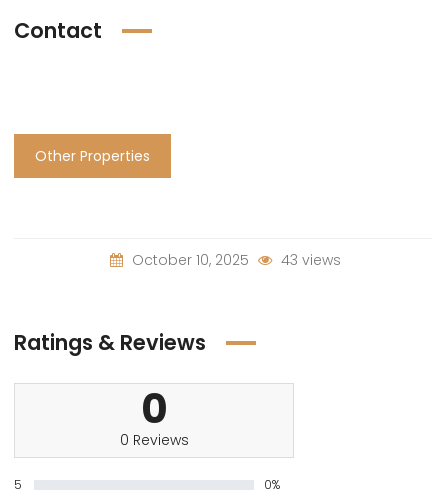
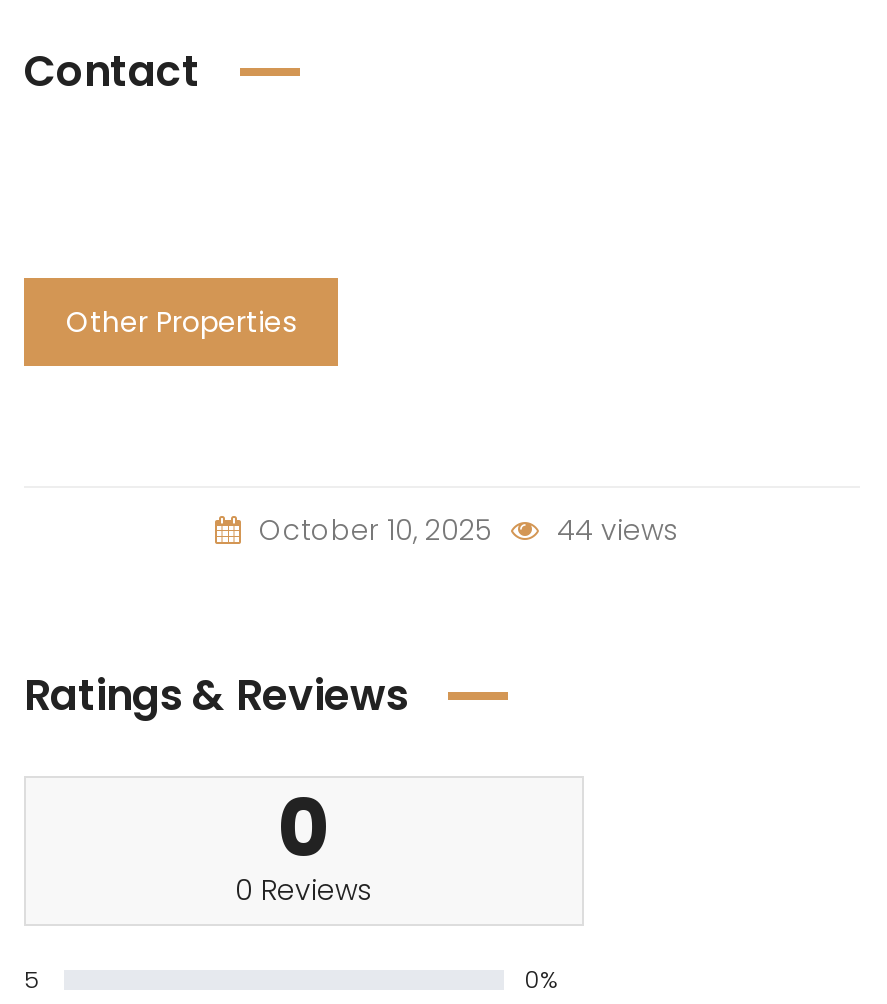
- October 10, 2025 43 views
+ October 10, 2025 44 views
